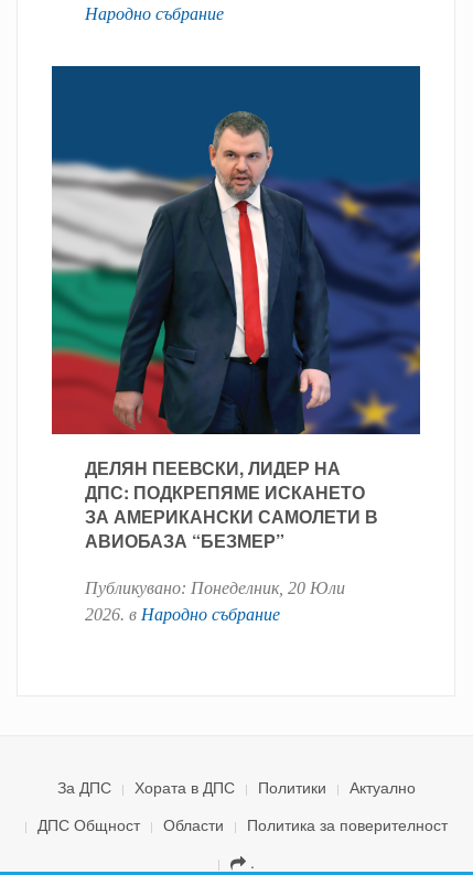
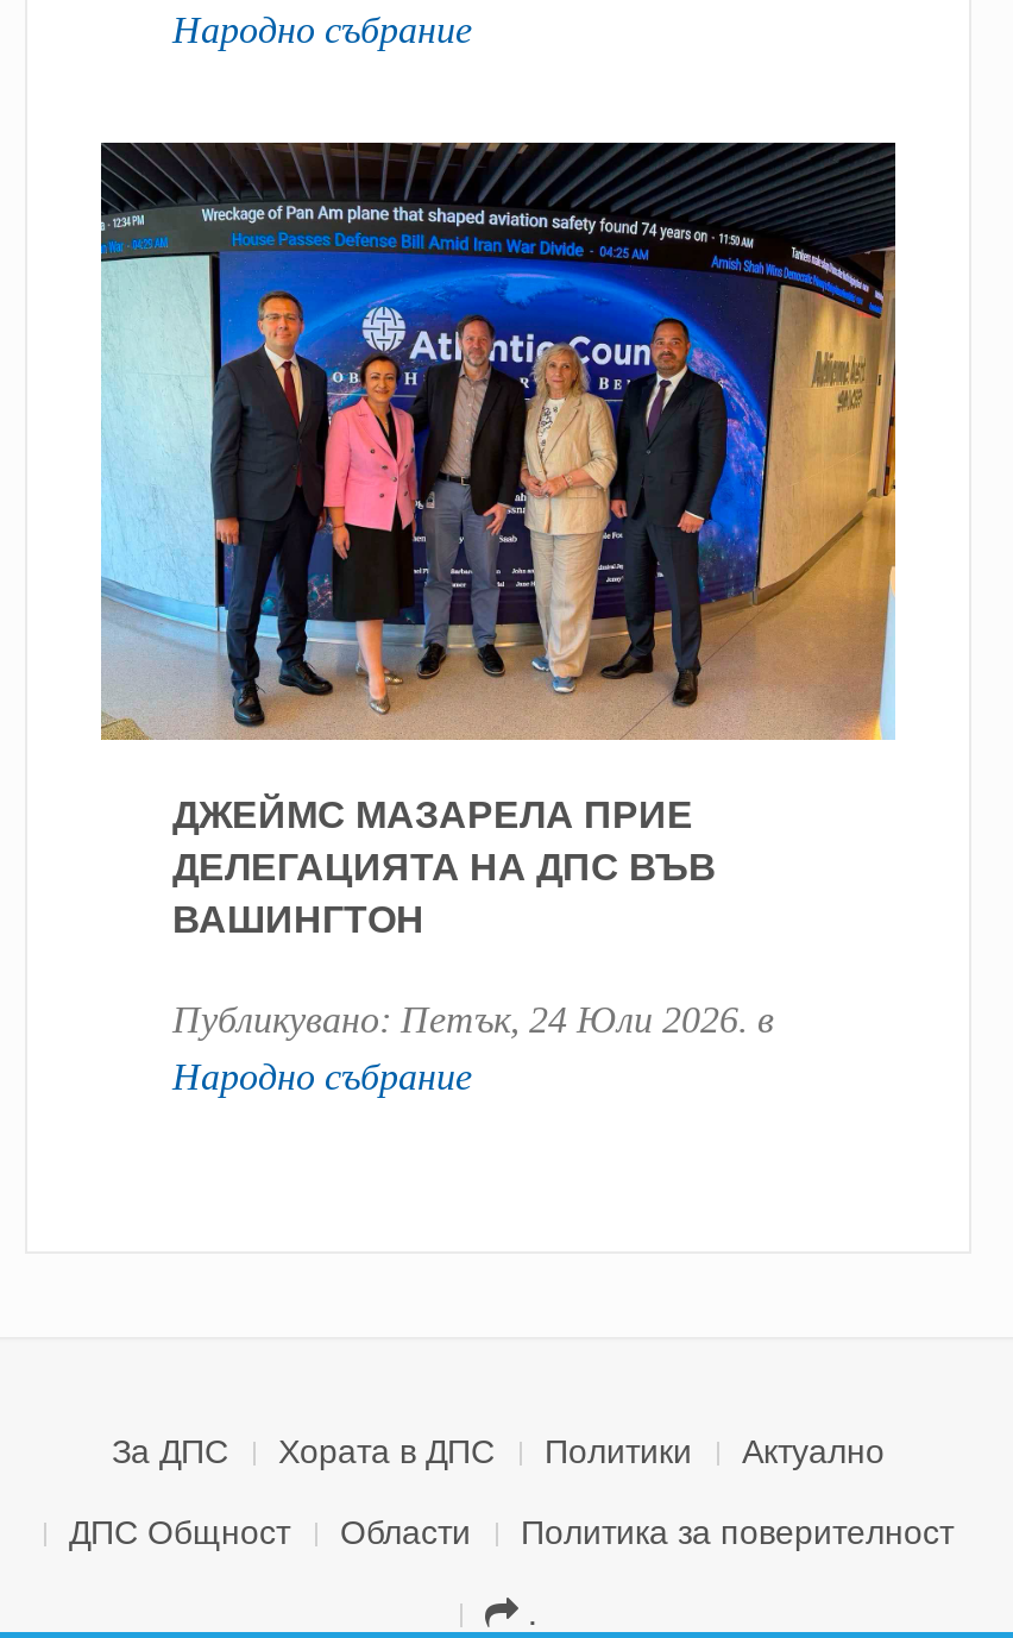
- [image]
- ДЕЛЯН ПЕЕВСКИ, ЛИДЕР НА
- ДПС: ПОДКРЕПЯМЕ ИСКАНЕТО
- ЗА АМЕРИКАНСКИ САМОЛЕТИ В
- АВИОБАЗА “БЕЗМЕР”
+ [image]
+ ДЖЕЙМС МАЗАРЕЛА ПРИЕ
+ ДЕЛЕГАЦИЯТА НА ДПС ВЪВ
+ ВАШИНГТОН

- Публикувано: Понеделник, 20 Юли
- 2026. в Народно събрание
+ Публикувано: Петък, 24 Юли 2026. в
+ Народно събрание
